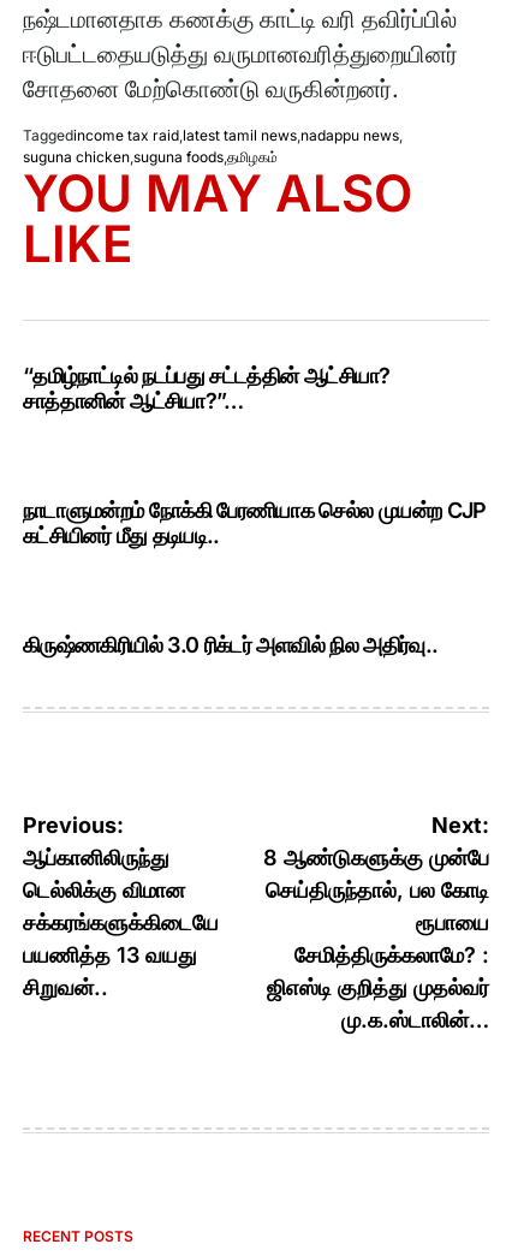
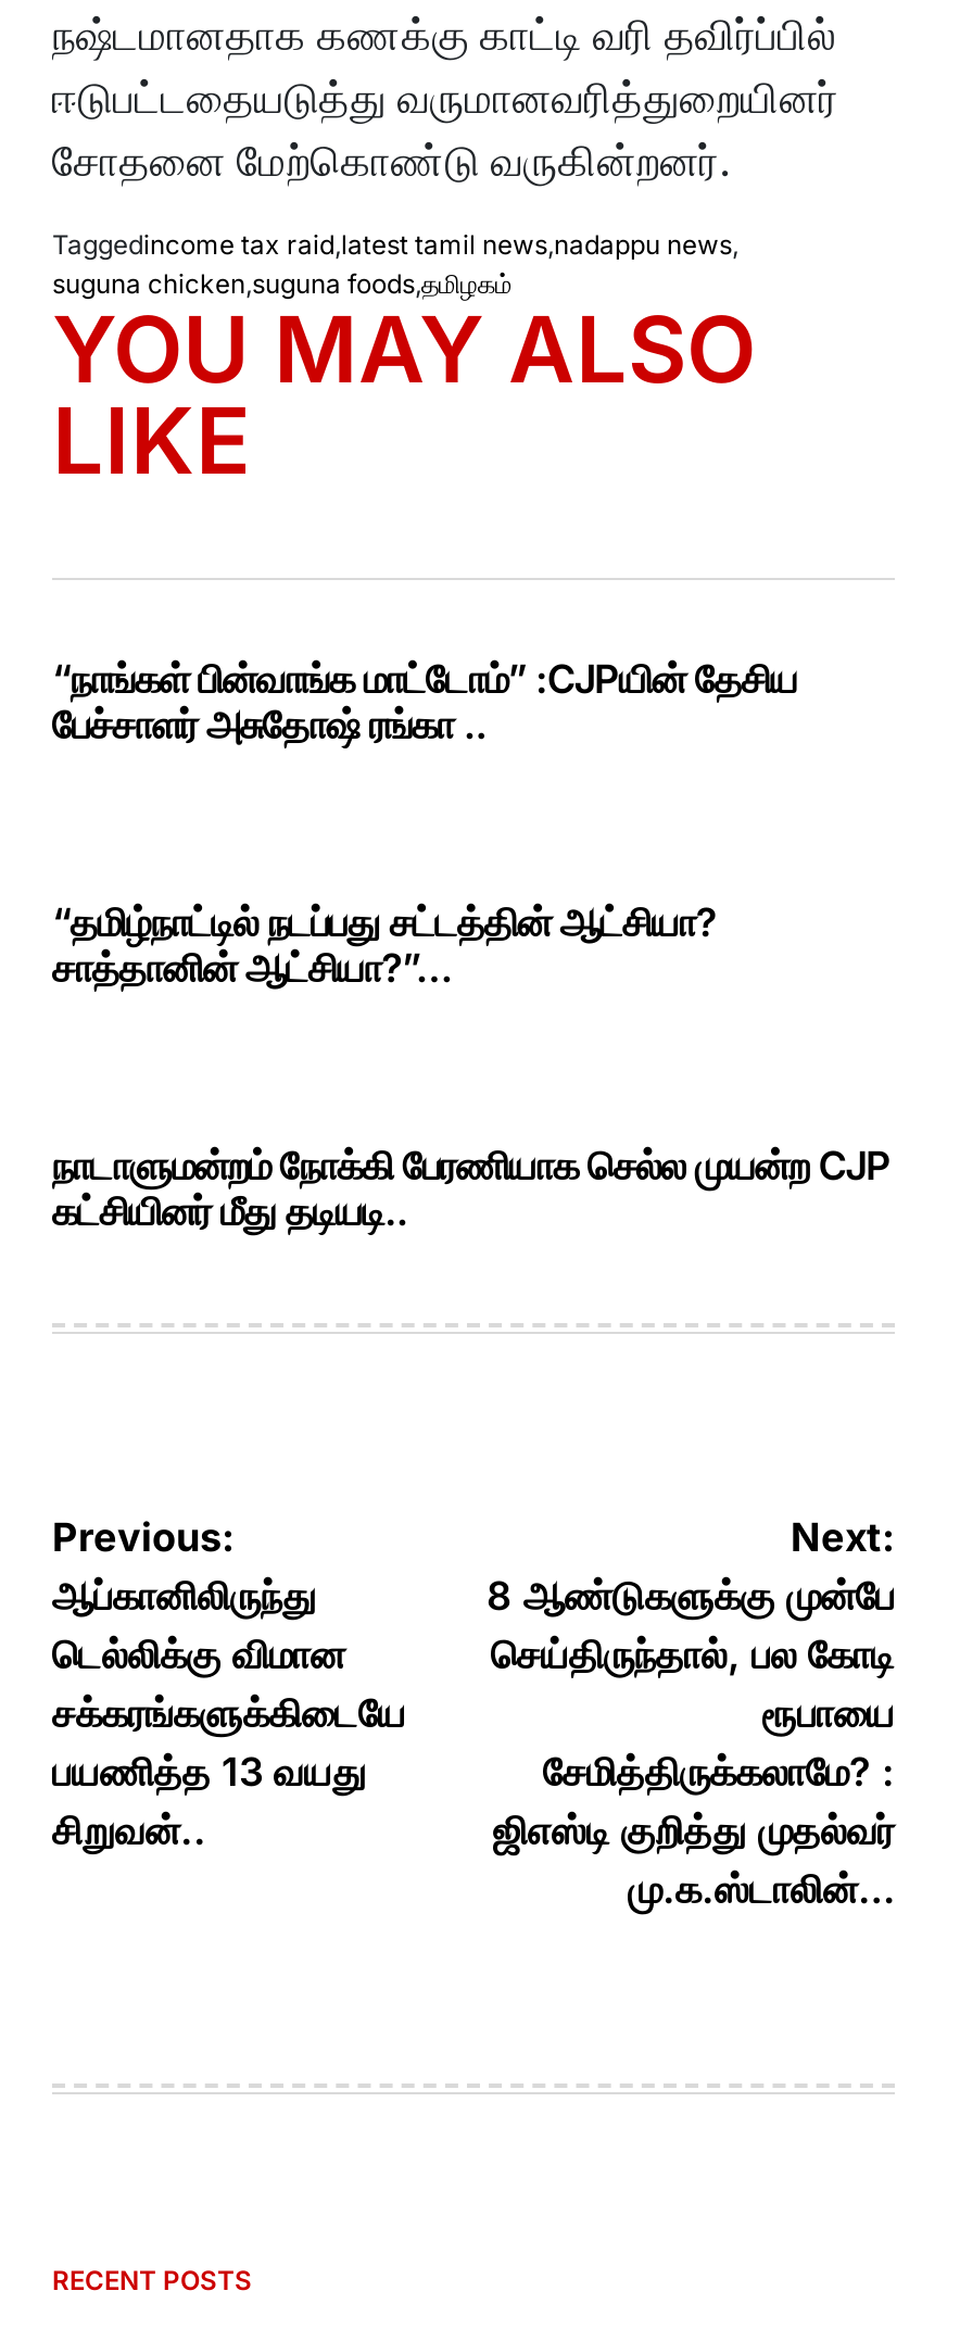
+ “நாங்கள் பின்வாங்க மாட்டோம்” :CJPயின் தேசிய
+ பேச்சாளர் அசுதோஷ் ரங்கா ..

moved down: “தமிழ்நாட்டில் நடப்பது சட்டத்தின் ஆட்சியா? | சாத்தானின் ஆட்சியா?”… | நாடாளுமன்றம் நோக்கி பேரணியாக செல்ல முயன்ற CJP

- கிருஷ்ணகிரியில் 3.0 ரிக்டர் அளவில் நில அதிர்வு..
